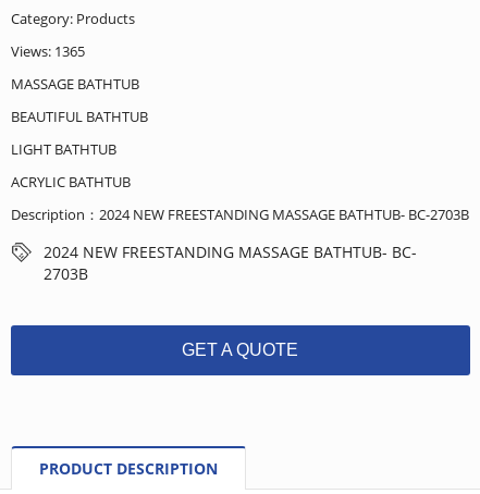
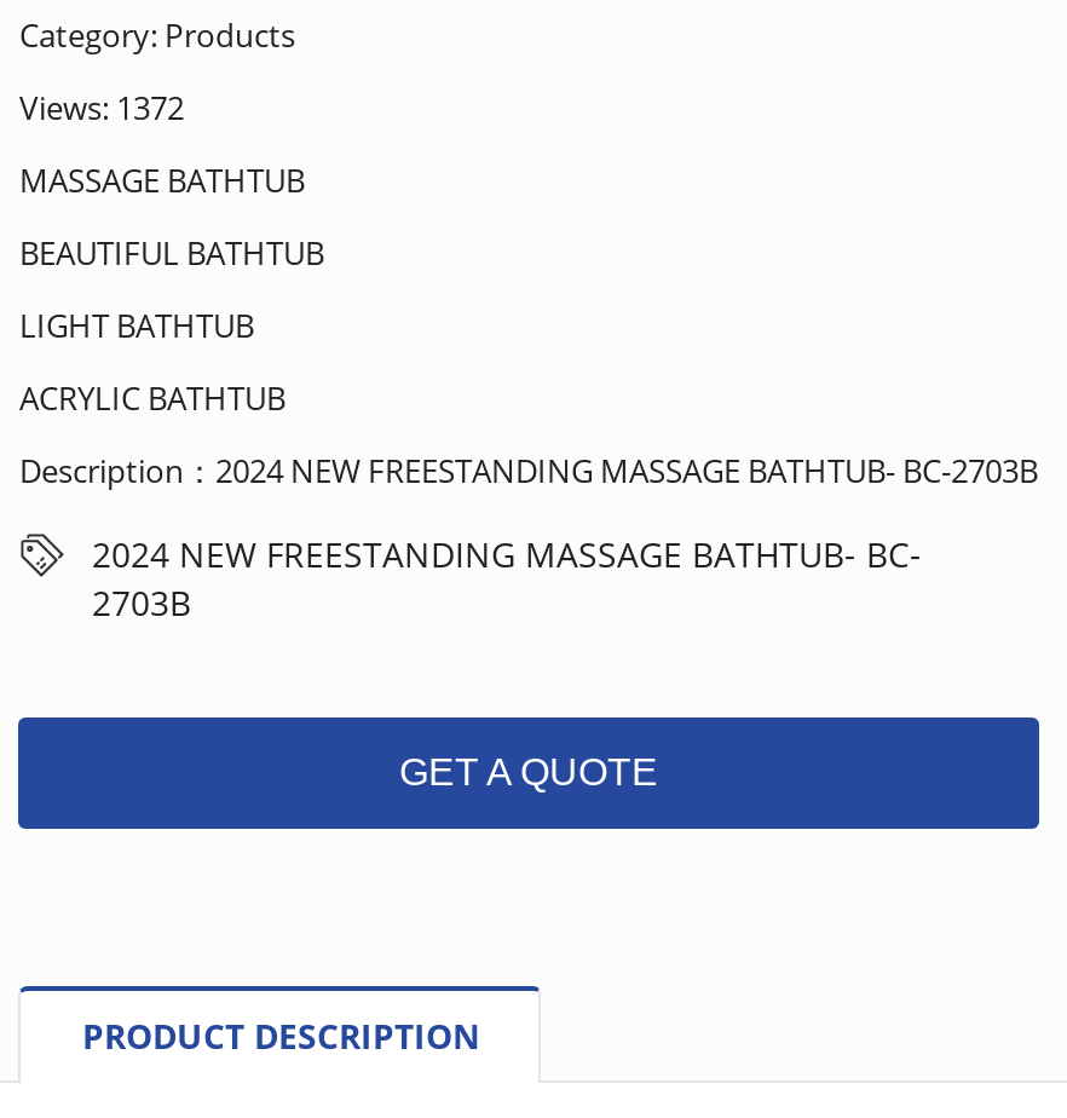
- Views: 1365
+ Views: 1372
